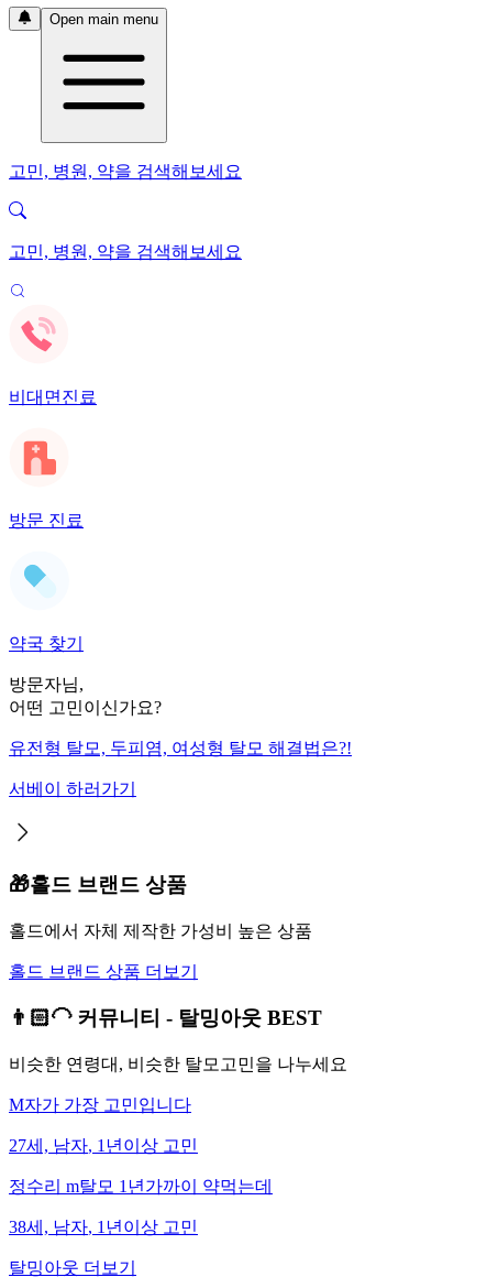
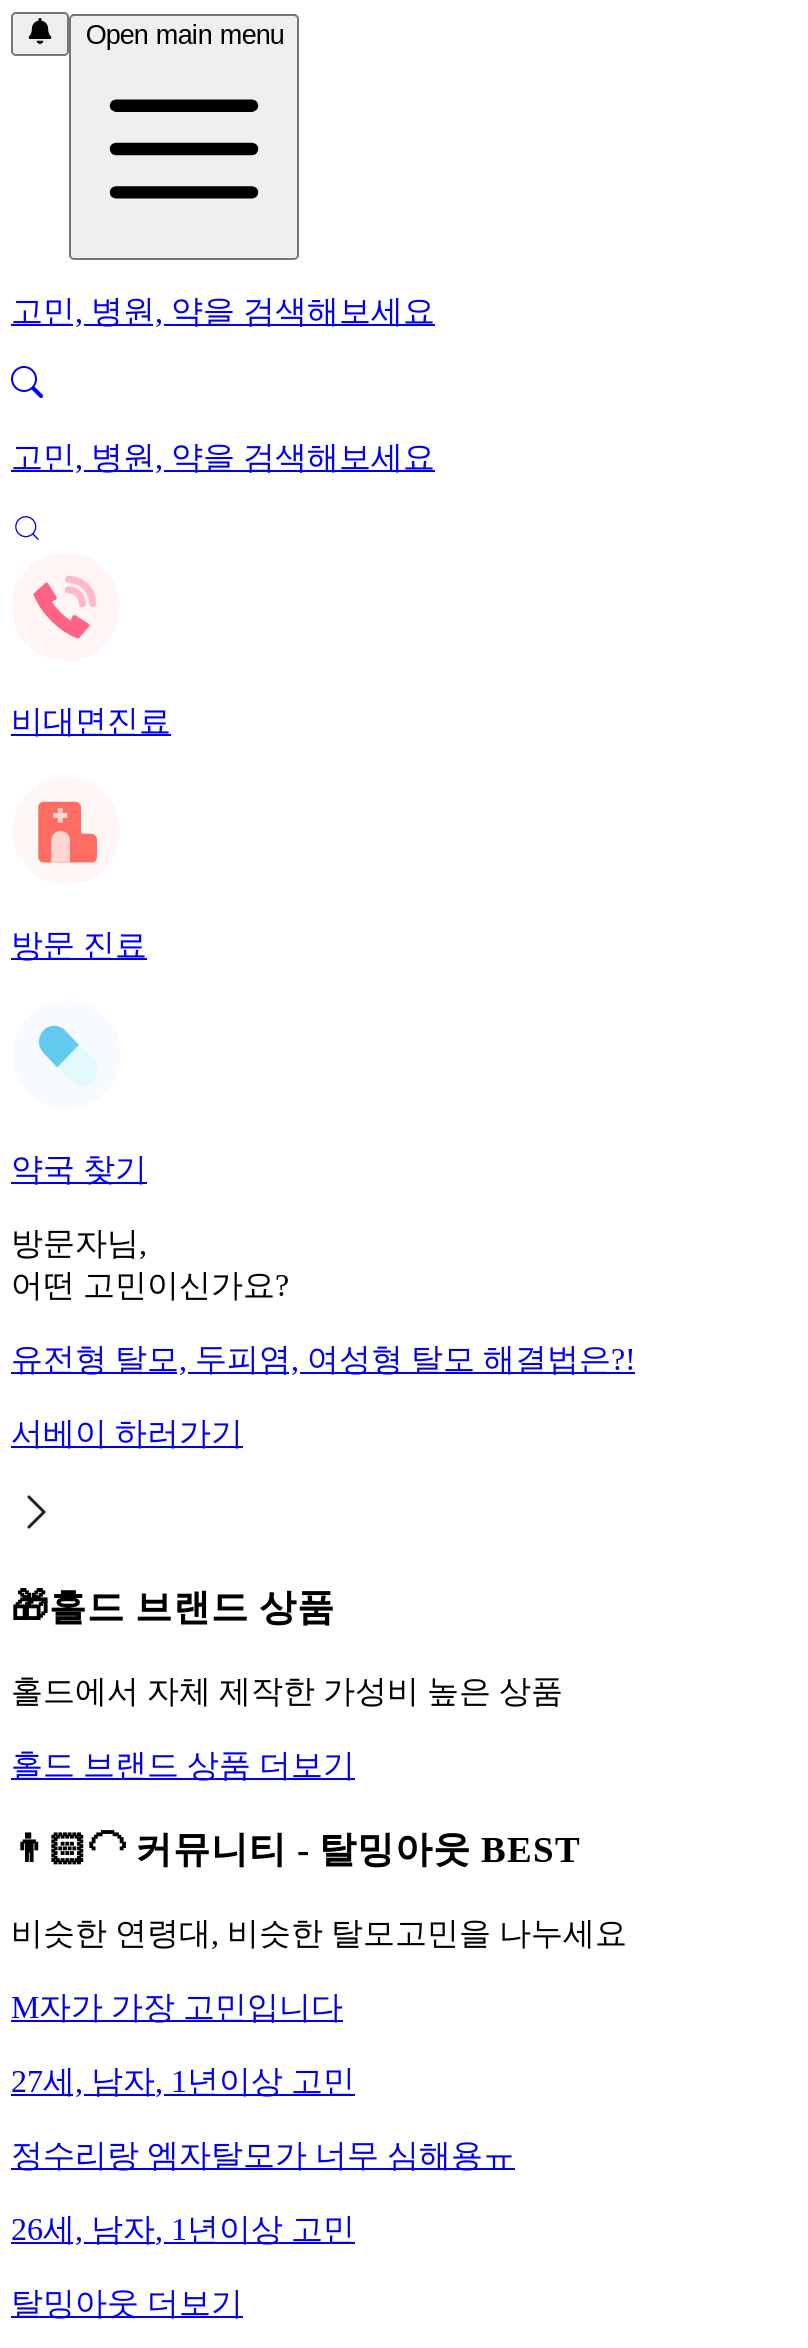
- 정수리 m탈모 1년가까이 약먹는데
+ 정수리랑 엠자탈모가 너무 심해용ㅠ

- 38세, 남자, 1년이상 고민
+ 26세, 남자, 1년이상 고민
